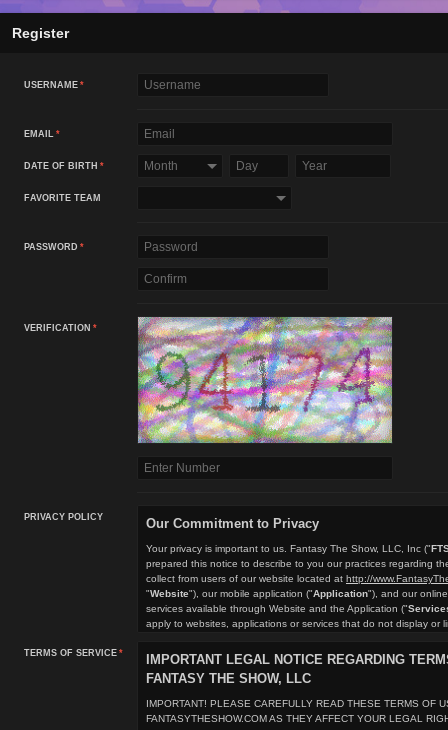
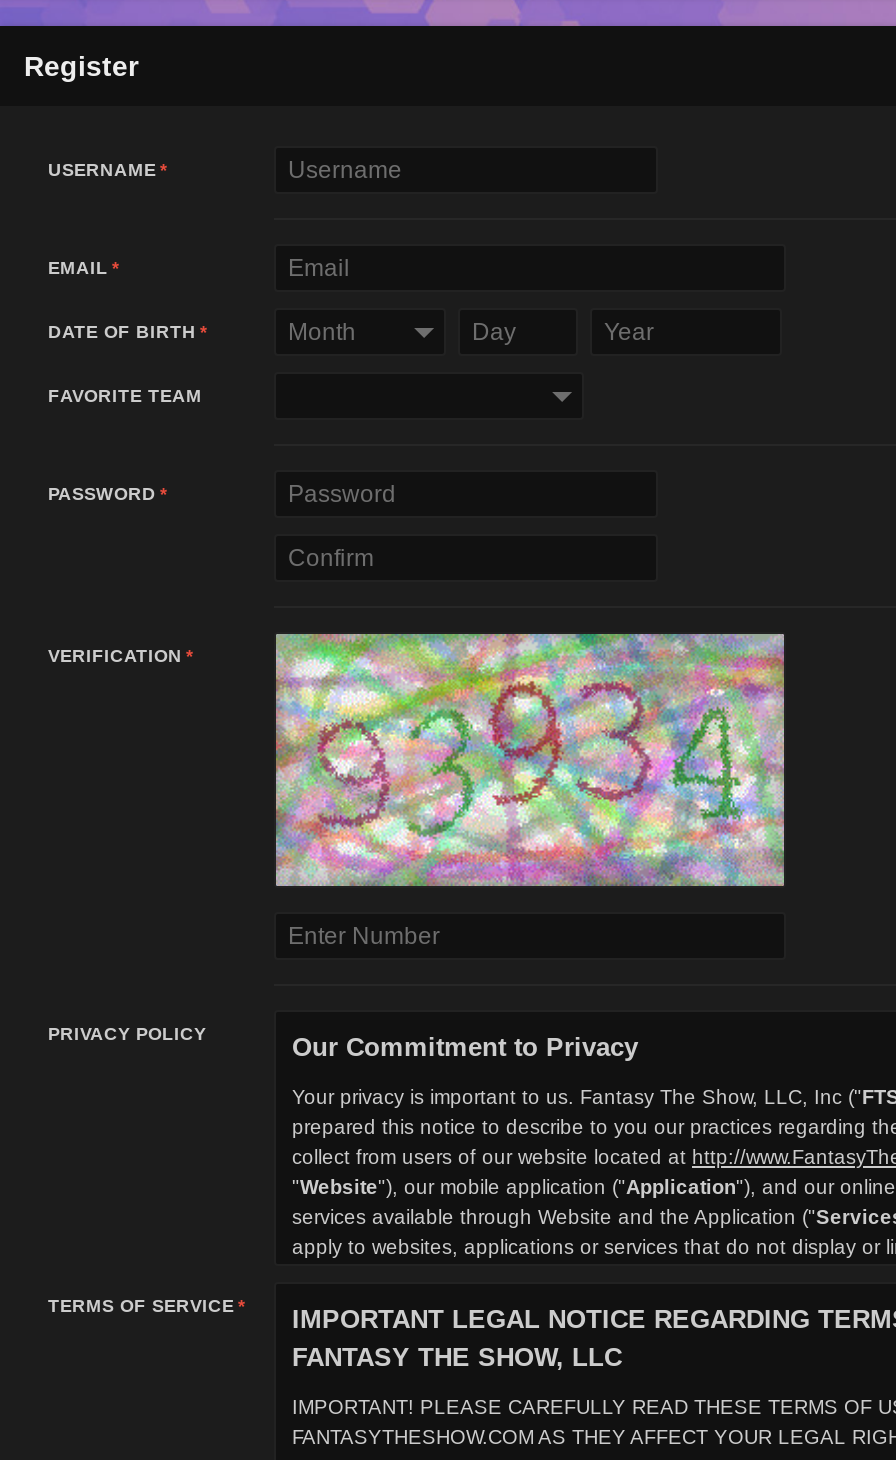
- [image]
+ [image]
